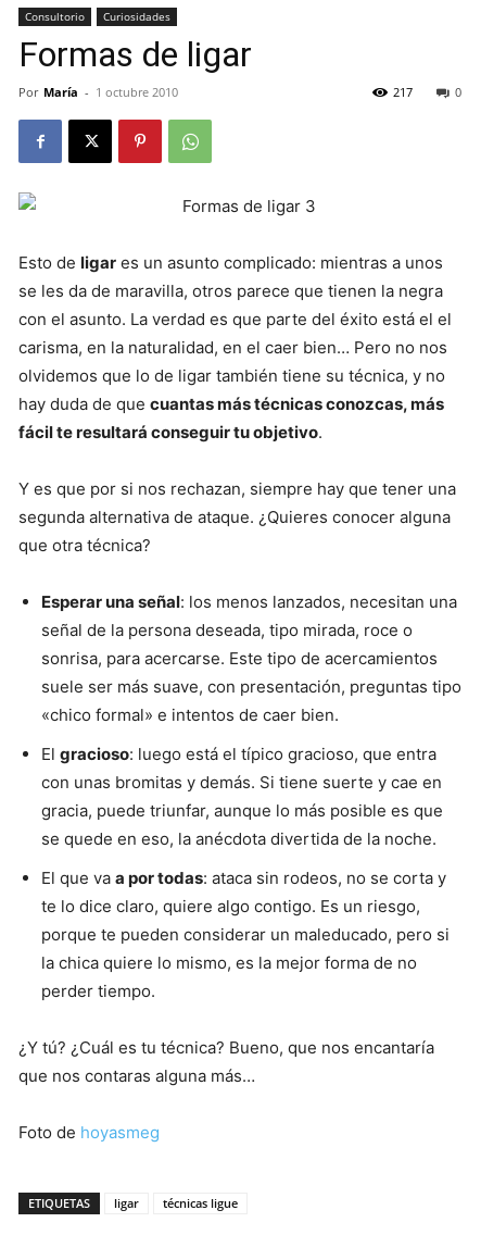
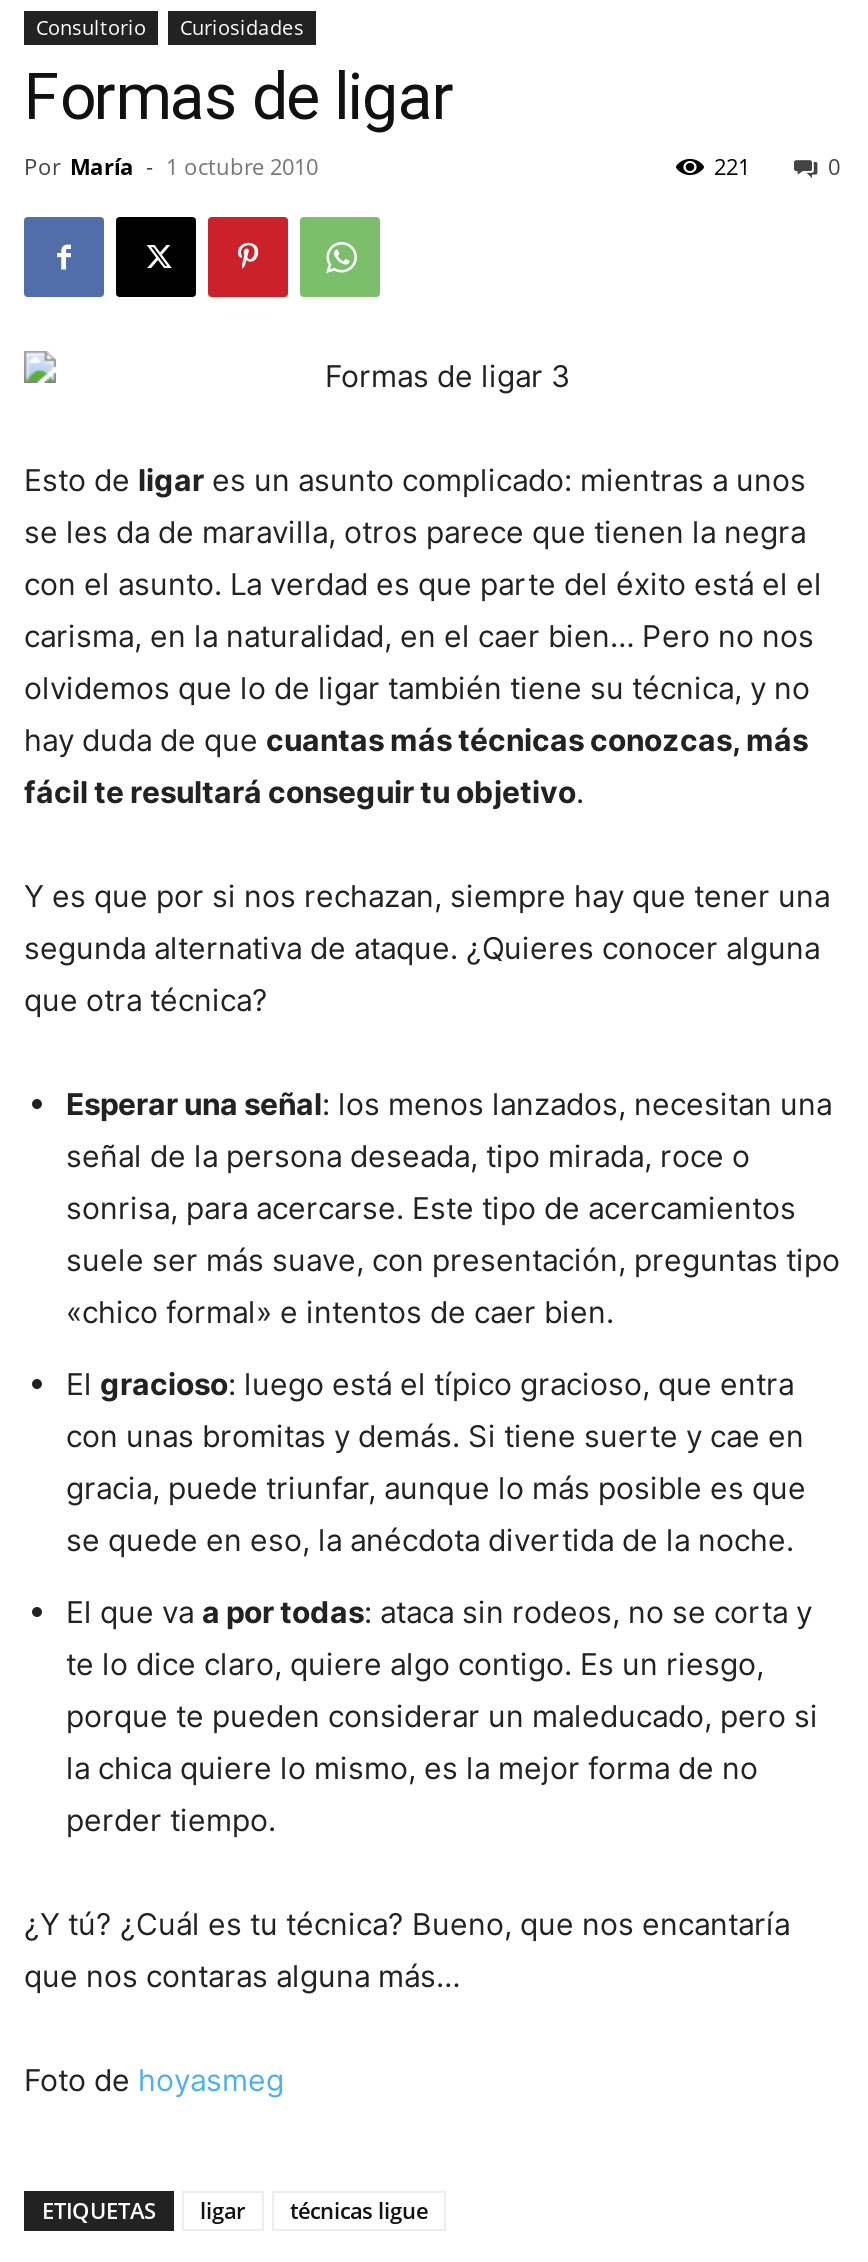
- 217
+ 221
